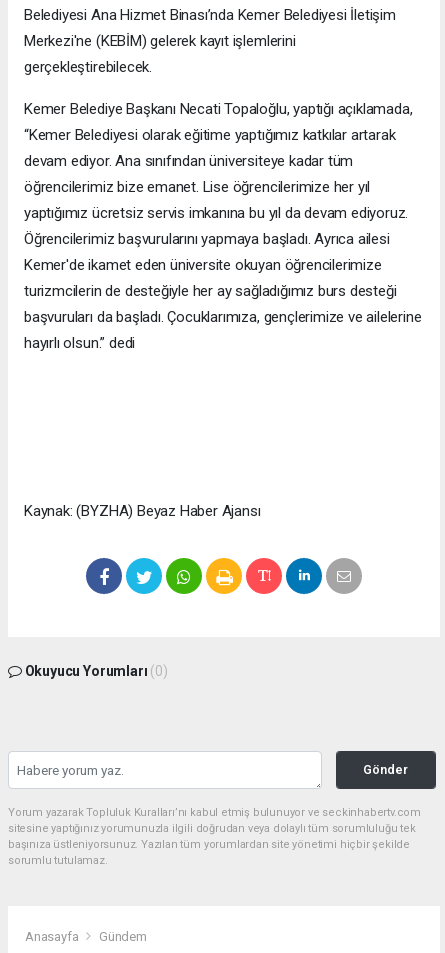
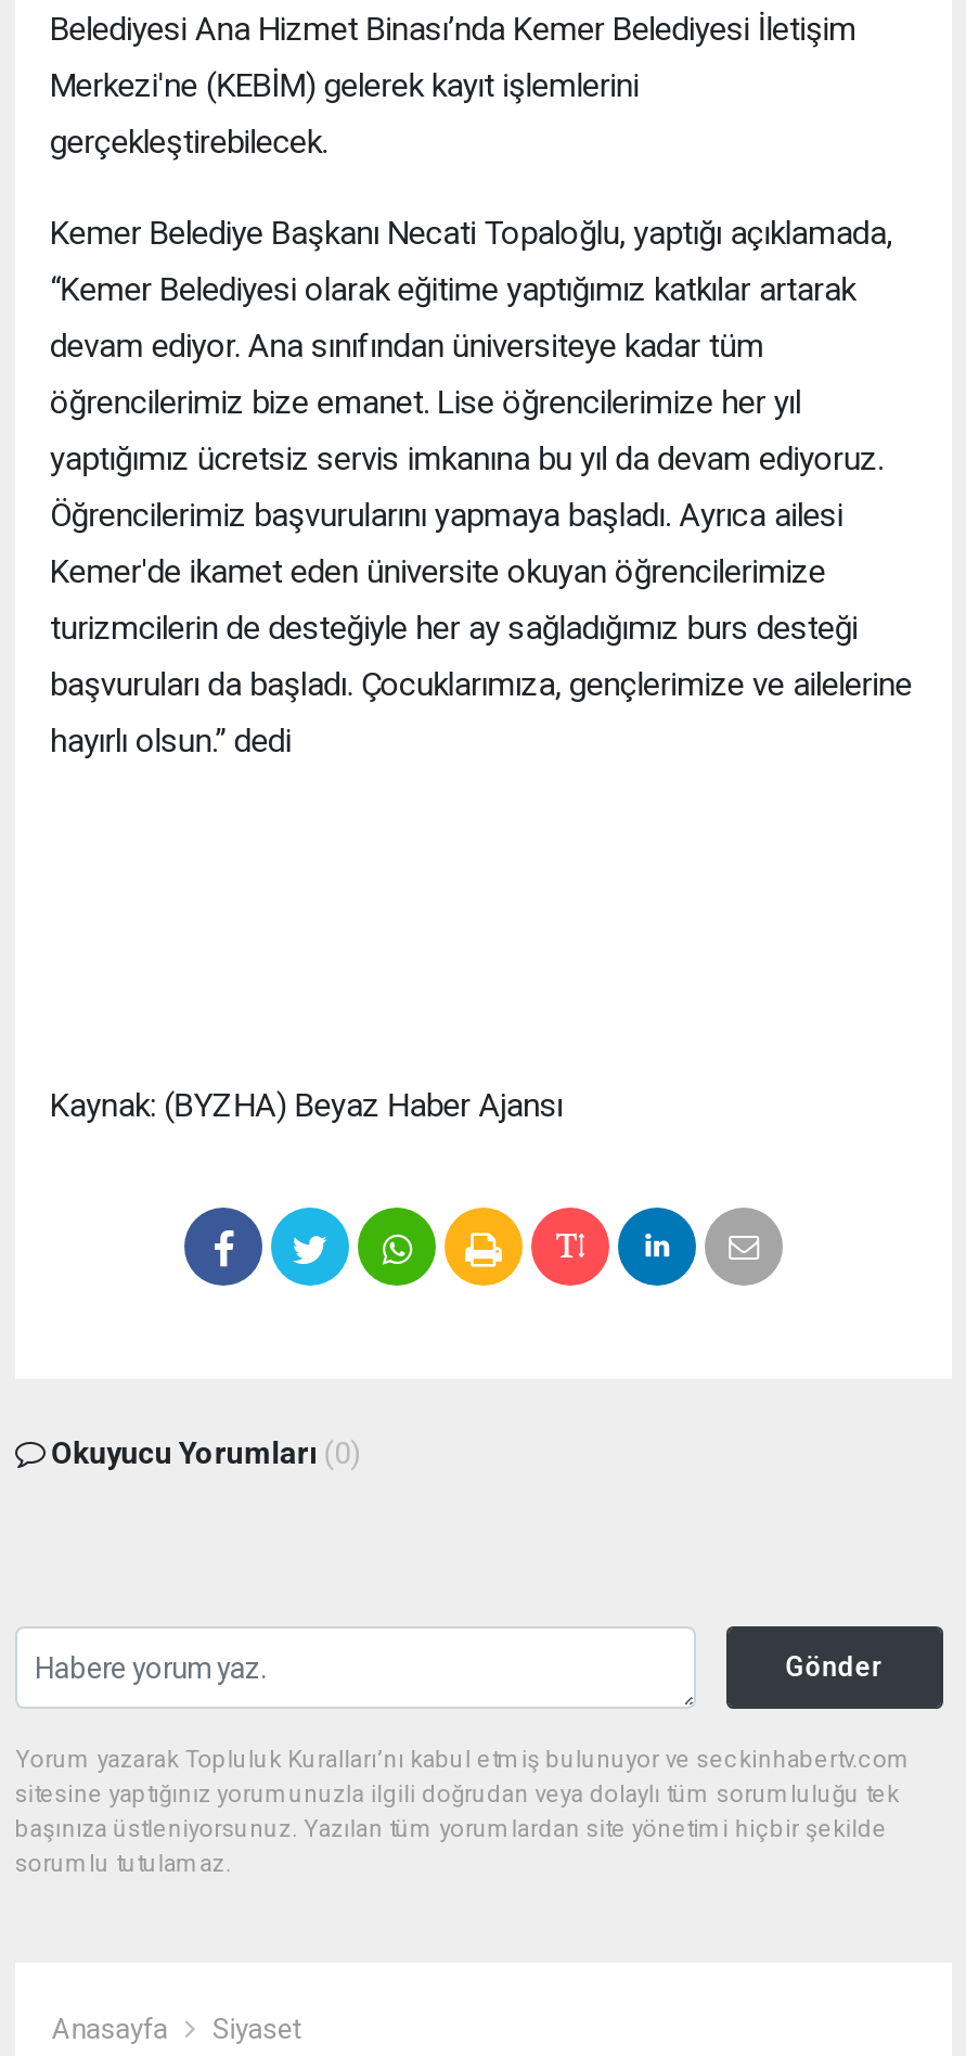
- Gündem
+ Siyaset
